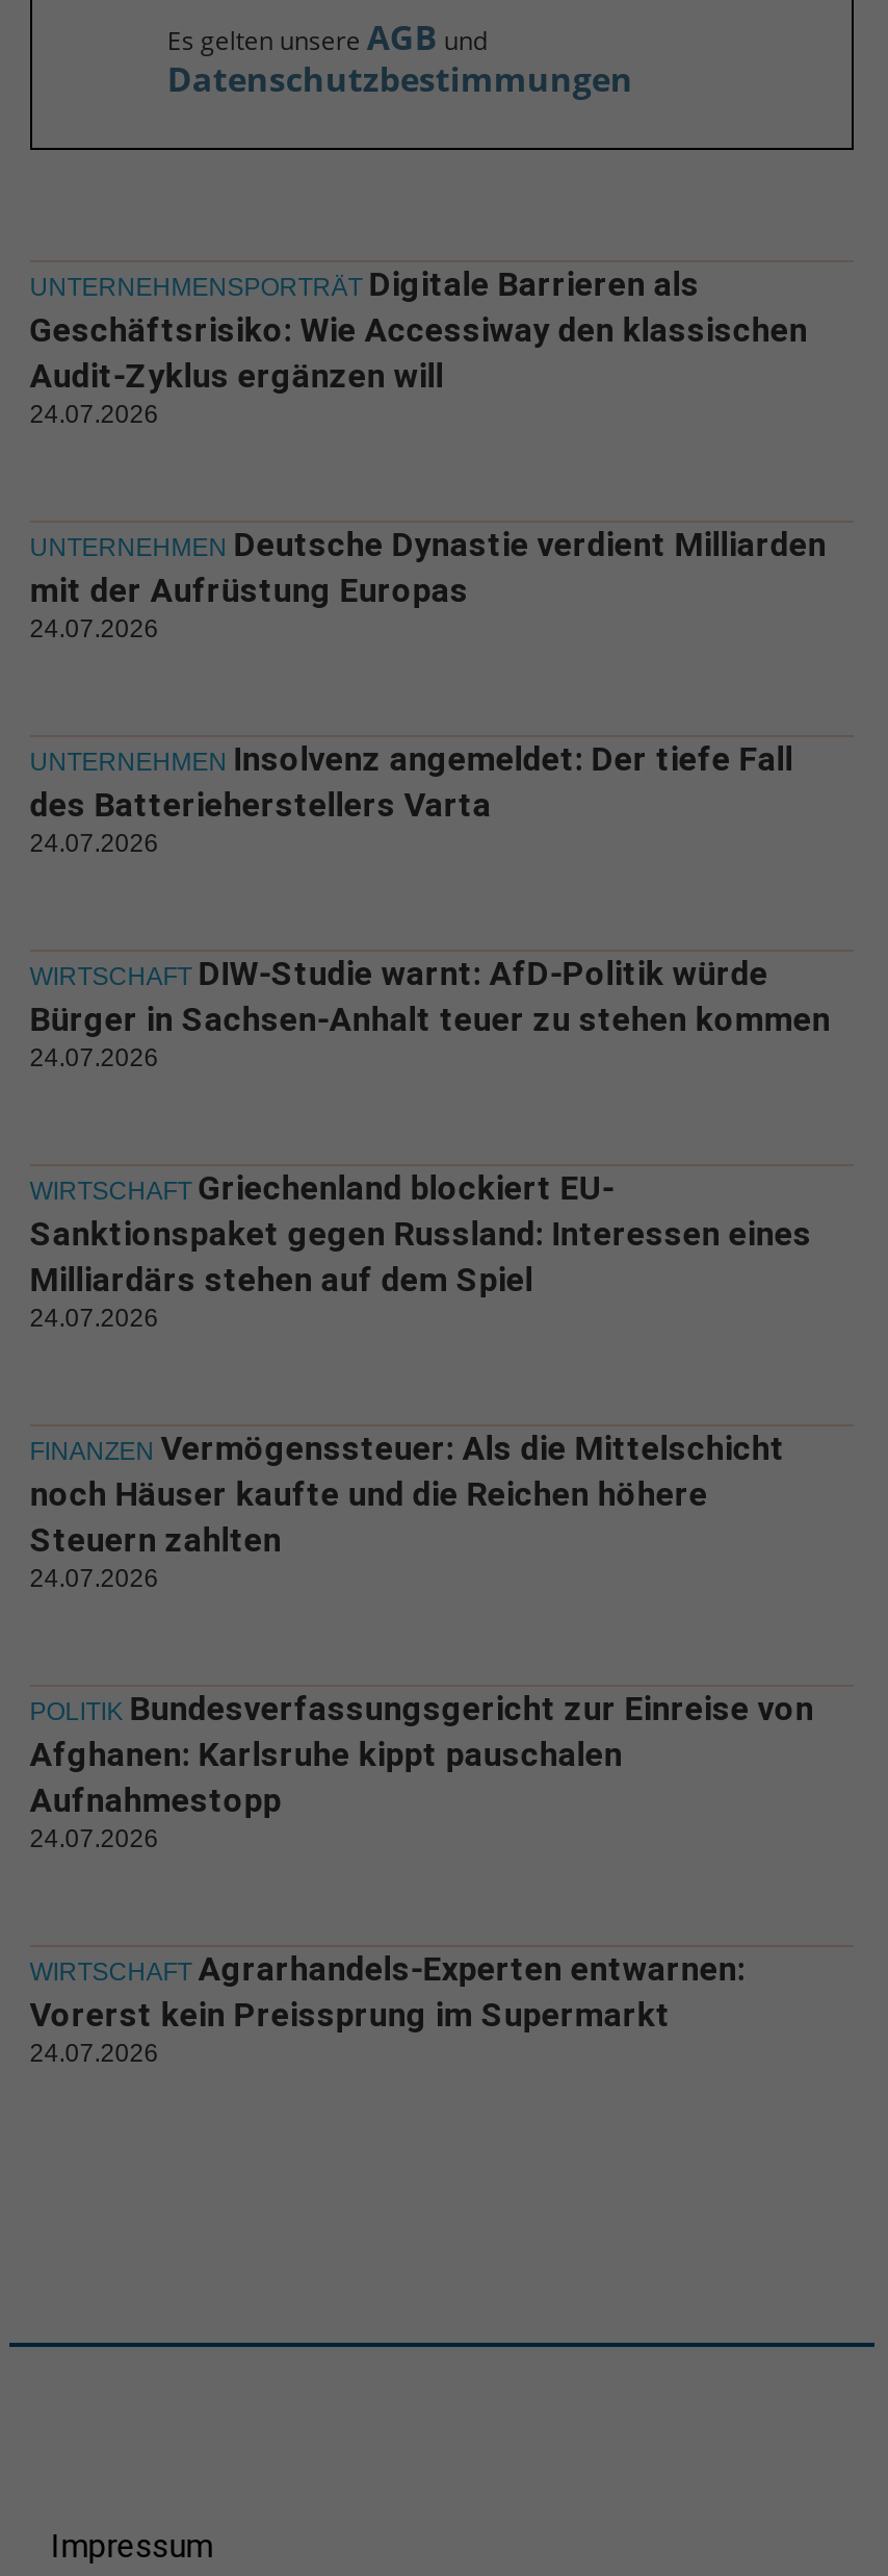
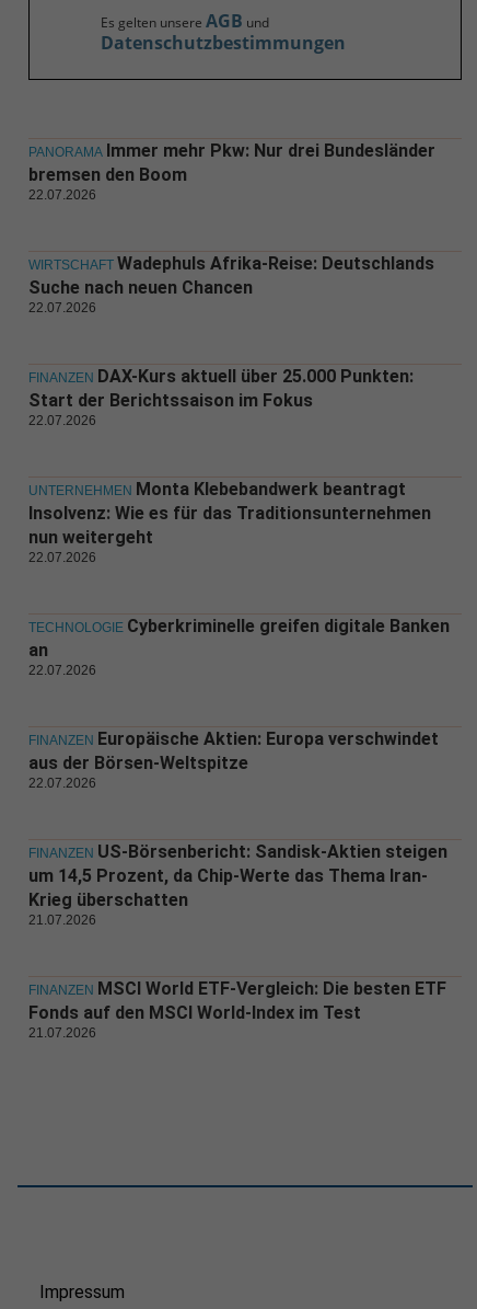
- UNTERNEHMENSPORTRÄT Digitale Barrieren als
- Geschäftsrisiko: Wie Accessiway den klassischen
- Audit-Zyklus ergänzen will
- 24.07.2026
+ PANORAMA Immer mehr Pkw: Nur drei Bundesländer
+ bremsen den Boom
+ 22.07.2026

- UNTERNEHMEN Deutsche Dynastie verdient Milliarden
- mit der Aufrüstung Europas
- 24.07.2026
+ WIRTSCHAFT Wadephuls Afrika-Reise: Deutschlands
+ Suche nach neuen Chancen
+ 22.07.2026

- UNTERNEHMEN Insolvenz angemeldet: Der tiefe Fall
- des Batterieherstellers Varta
- 24.07.2026
+ FINANZEN DAX-Kurs aktuell über 25.000 Punkten:
+ Start der Berichtssaison im Fokus
+ 22.07.2026

- WIRTSCHAFT DIW-Studie warnt: AfD-Politik würde
- Bürger in Sachsen-Anhalt teuer zu stehen kommen
- 24.07.2026
+ UNTERNEHMEN Monta Klebebandwerk beantragt
+ Insolvenz: Wie es für das Traditionsunternehmen
+ nun weitergeht
+ 22.07.2026

- WIRTSCHAFT Griechenland blockiert EU-
- Sanktionspaket gegen Russland: Interessen eines
- Milliardärs stehen auf dem Spiel
- 24.07.2026
+ TECHNOLOGIE Cyberkriminelle greifen digitale Banken
+ an
+ 22.07.2026

- FINANZEN Vermögenssteuer: Als die Mittelschicht
- noch Häuser kaufte und die Reichen höhere
- Steuern zahlten
- 24.07.2026
+ FINANZEN Europäische Aktien: Europa verschwindet
+ aus der Börsen-Weltspitze
+ 22.07.2026

- POLITIK Bundesverfassungsgericht zur Einreise von
- Afghanen: Karlsruhe kippt pauschalen
- Aufnahmestopp
- 24.07.2026
+ FINANZEN US-Börsenbericht: Sandisk-Aktien steigen
+ um 14,5 Prozent, da Chip-Werte das Thema Iran-
+ Krieg überschatten
+ 21.07.2026

- WIRTSCHAFT Agrarhandels-Experten entwarnen:
- Vorerst kein Preissprung im Supermarkt
- 24.07.2026
+ FINANZEN MSCI World ETF-Vergleich: Die besten ETF
+ Fonds auf den MSCI World-Index im Test
+ 21.07.2026
